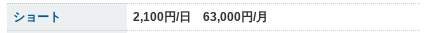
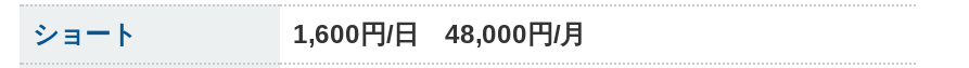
- 2,100円/日 63,000円/月
+ 1,600円/日 48,000円/月
